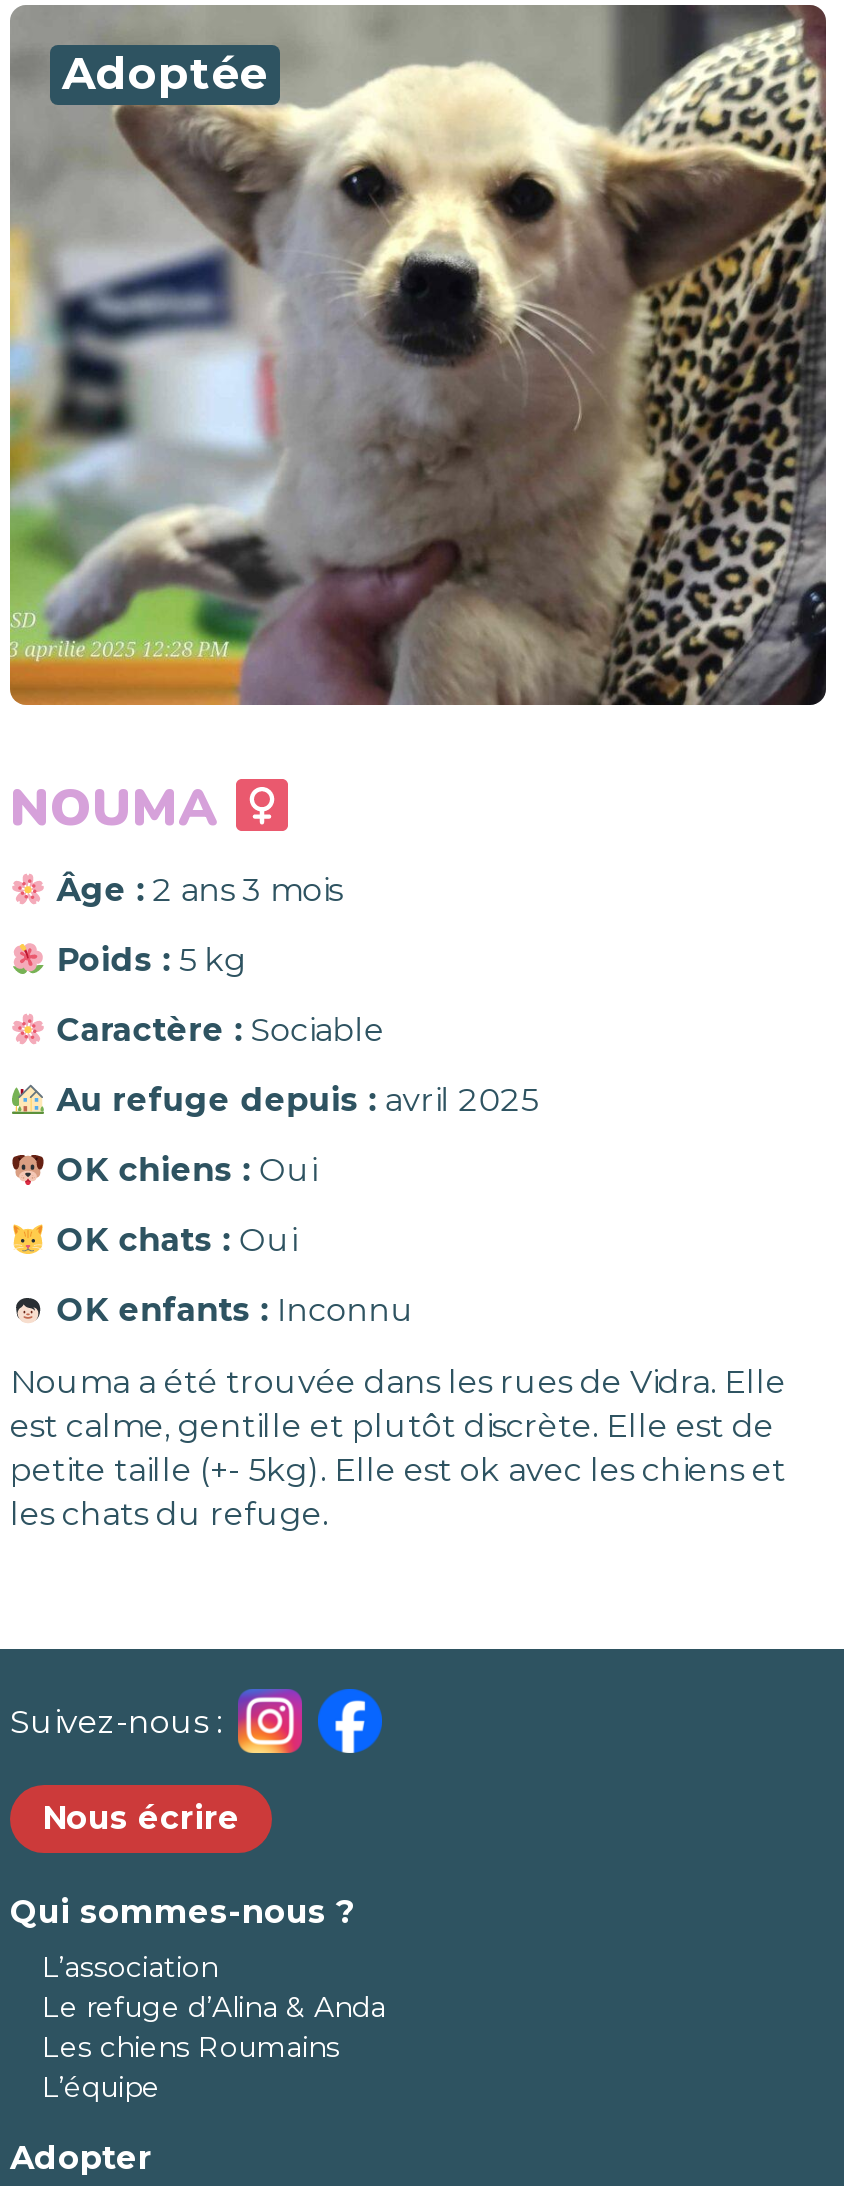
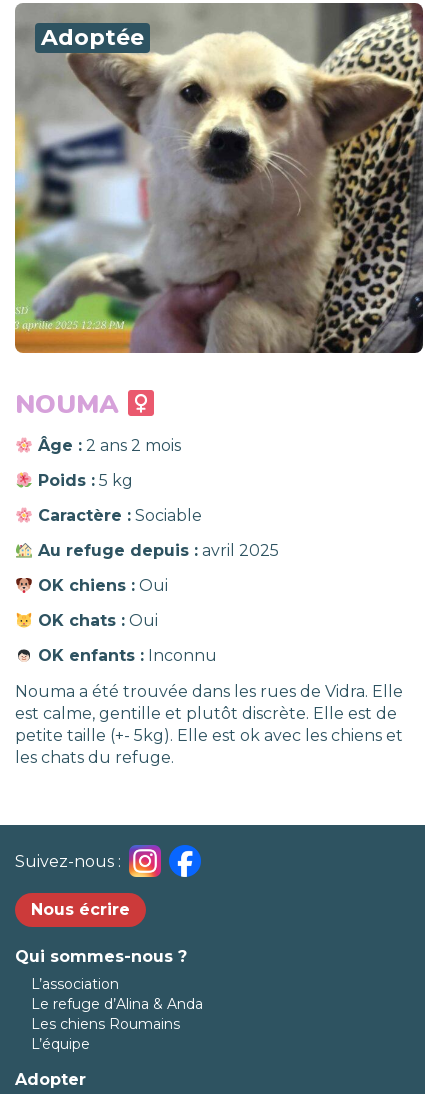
- Âge : 2 ans 3 mois
+ Âge : 2 ans 2 mois
